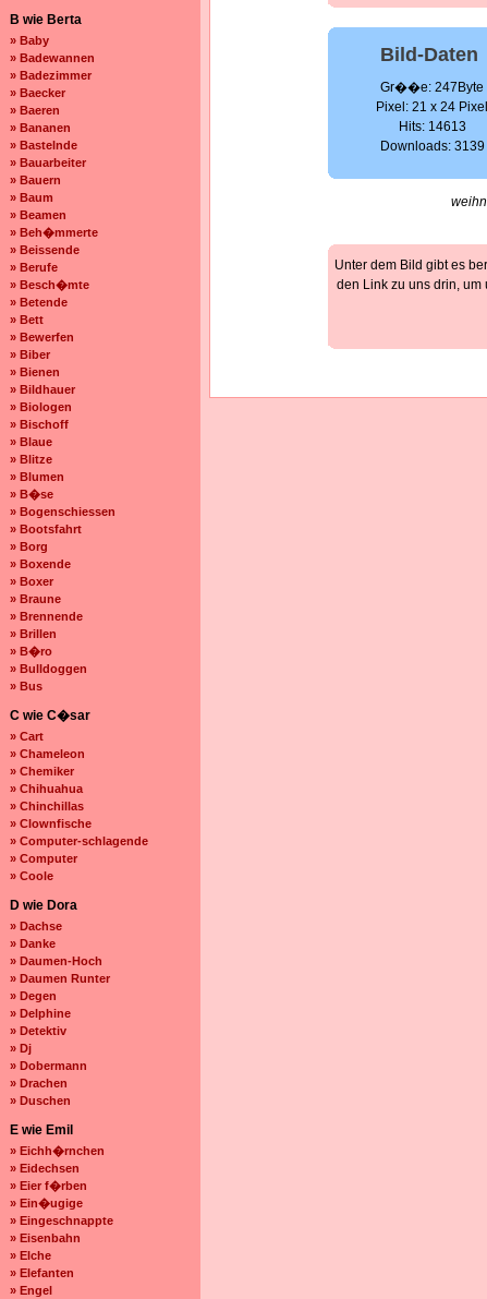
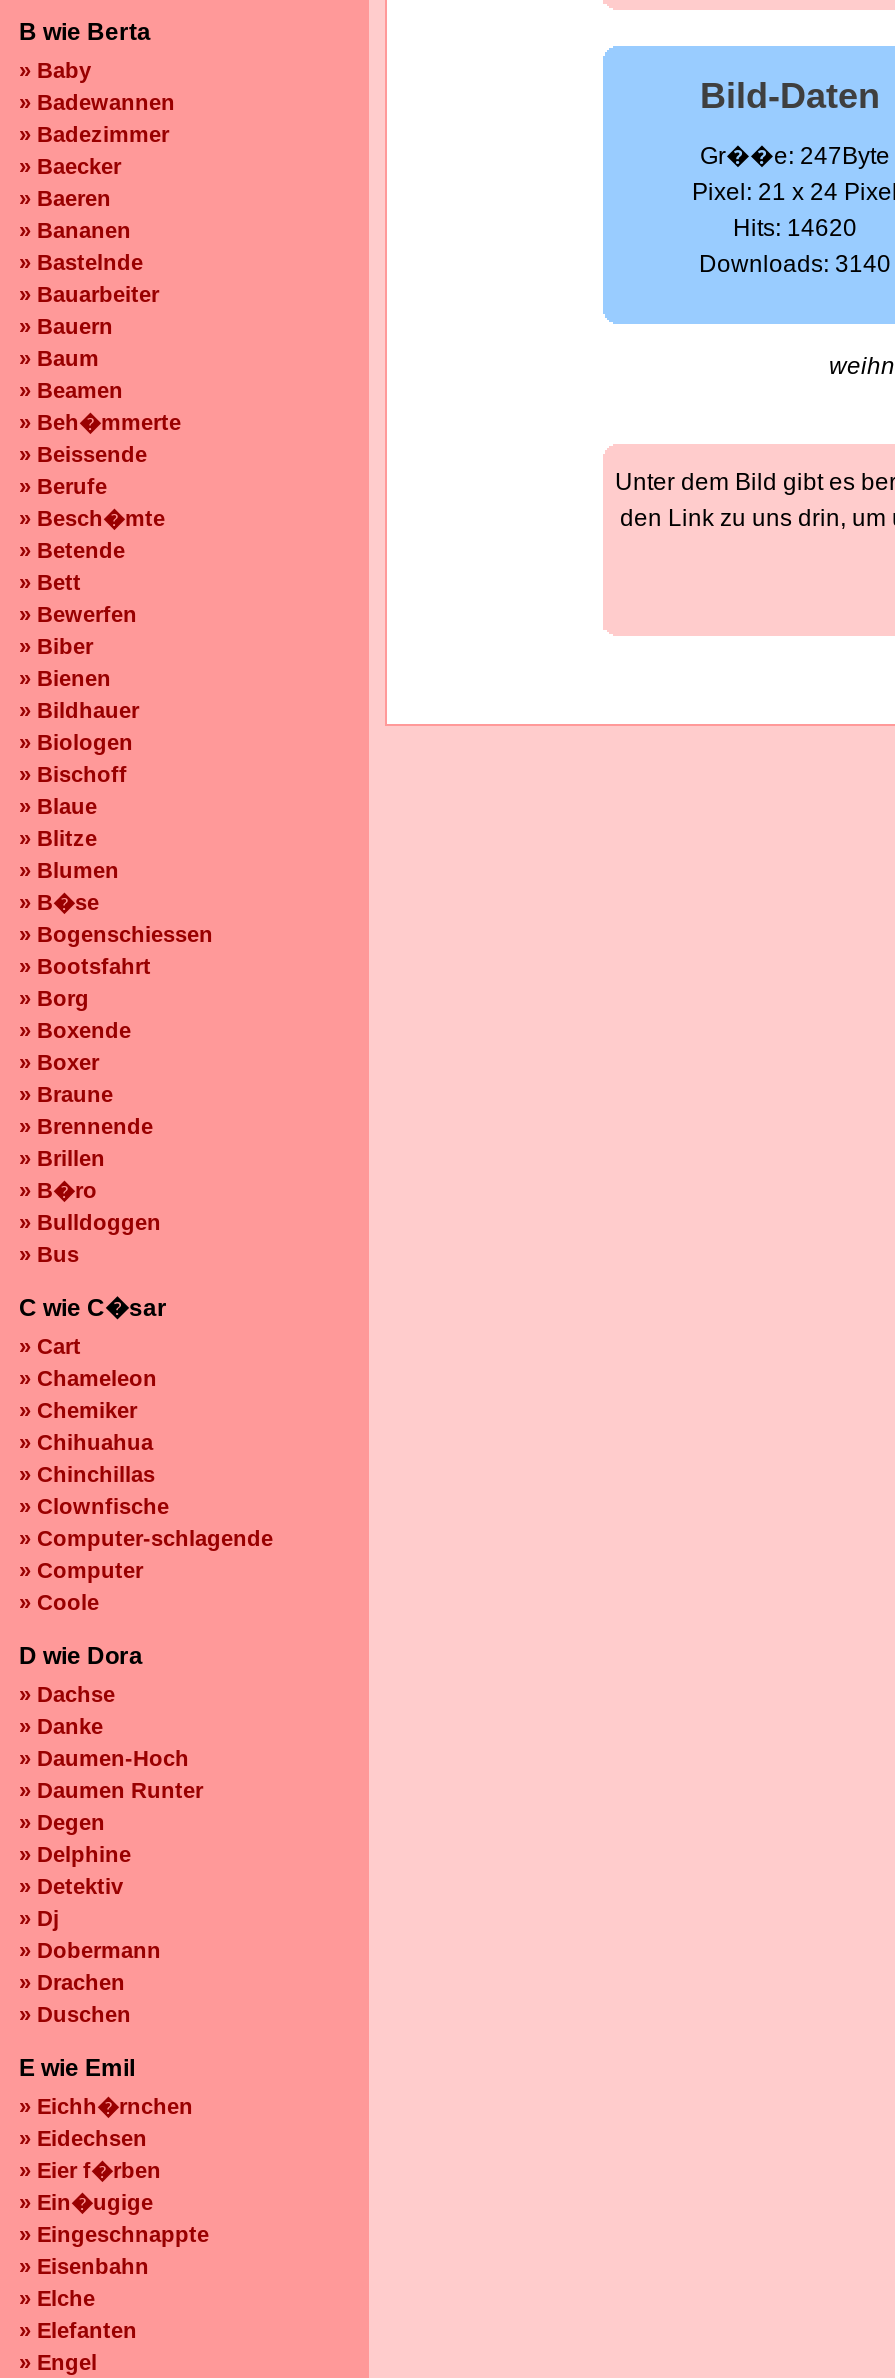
- Hits: 14613
+ Hits: 14620

- Downloads: 3139
+ Downloads: 3140
